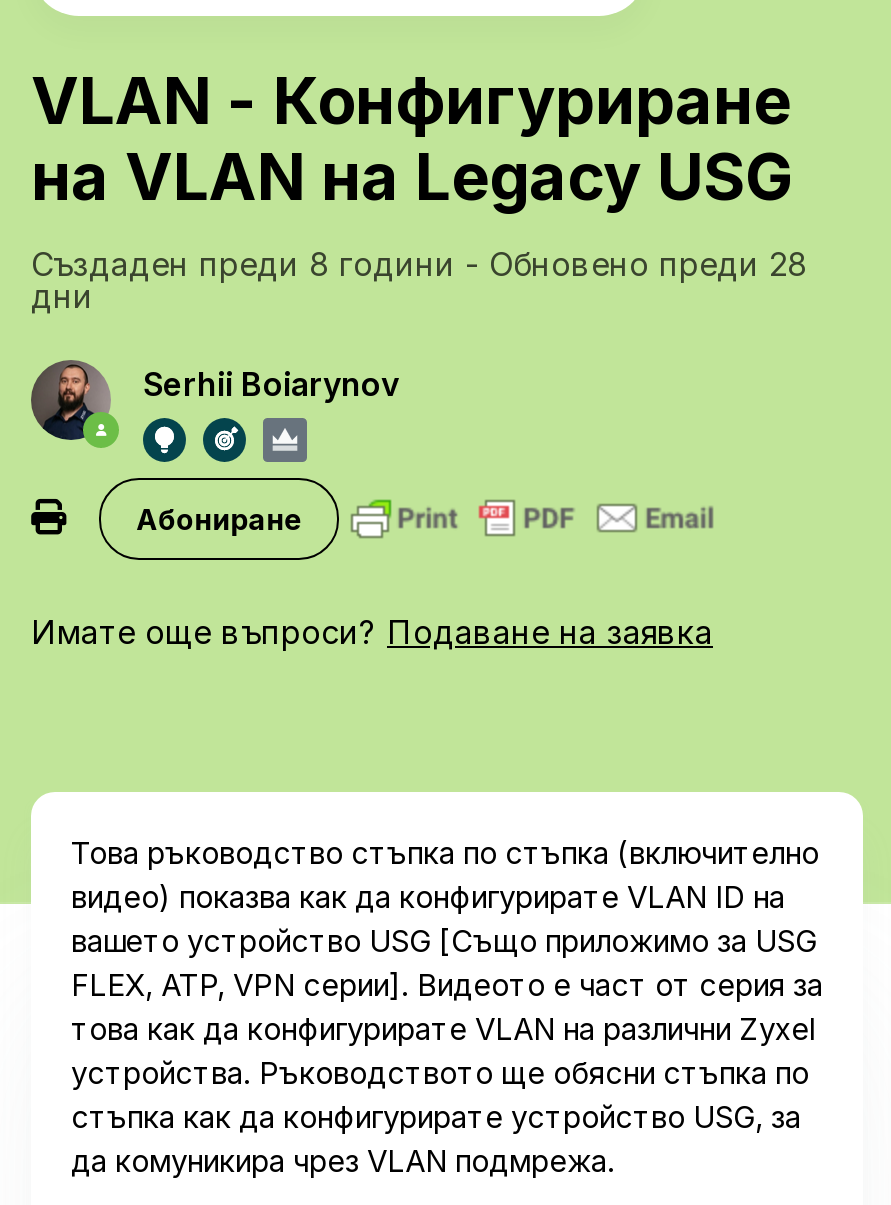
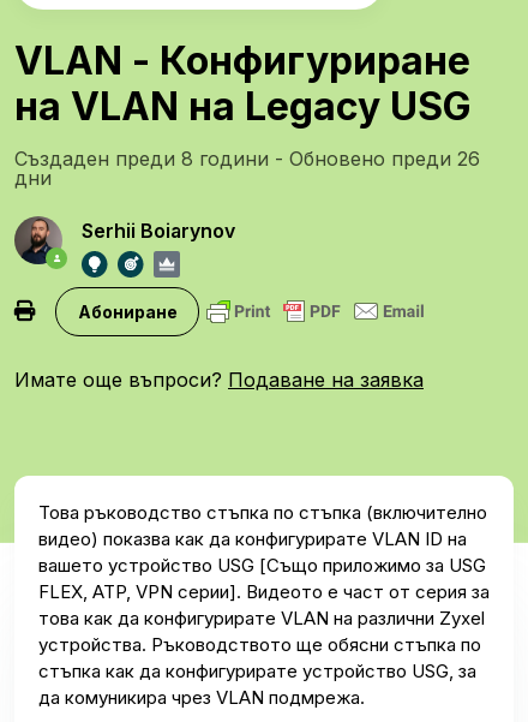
- Създаден преди 8 години - Обновено преди 28
+ Създаден преди 8 години - Обновено преди 26
